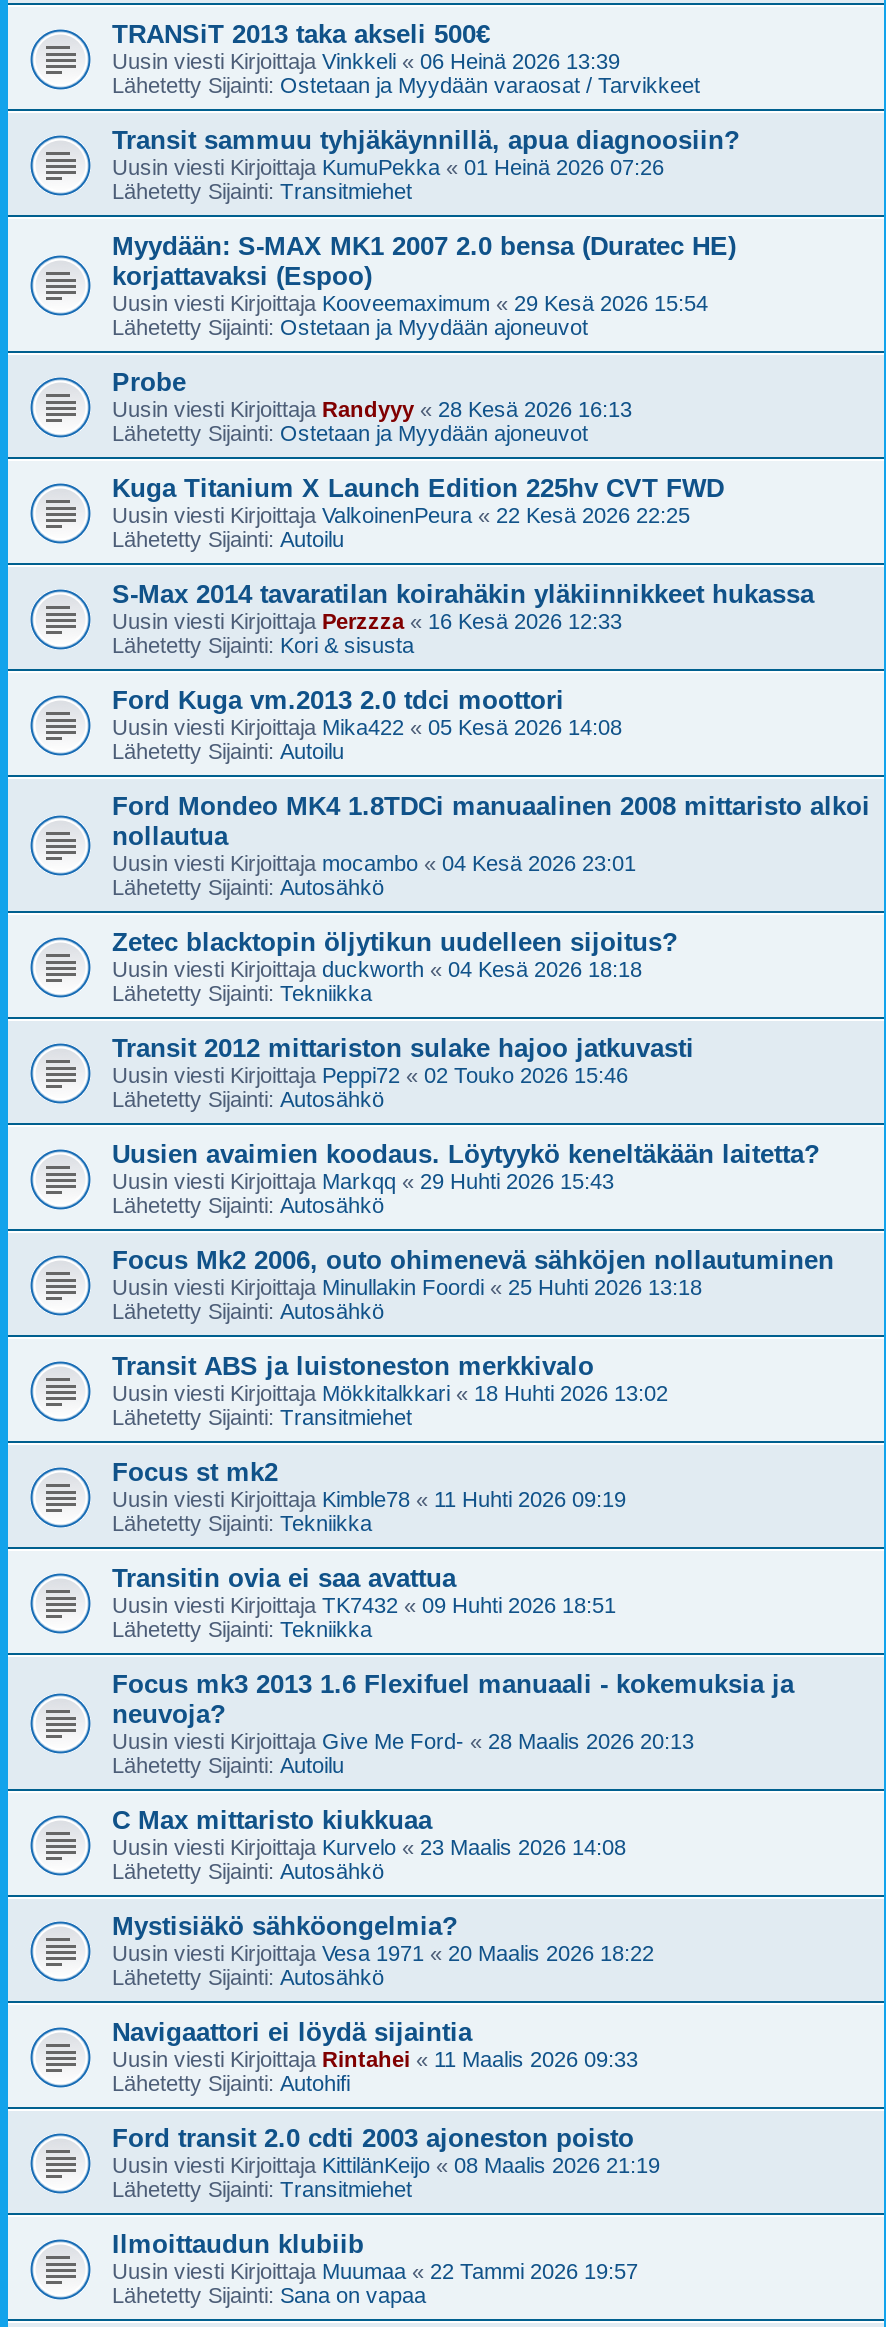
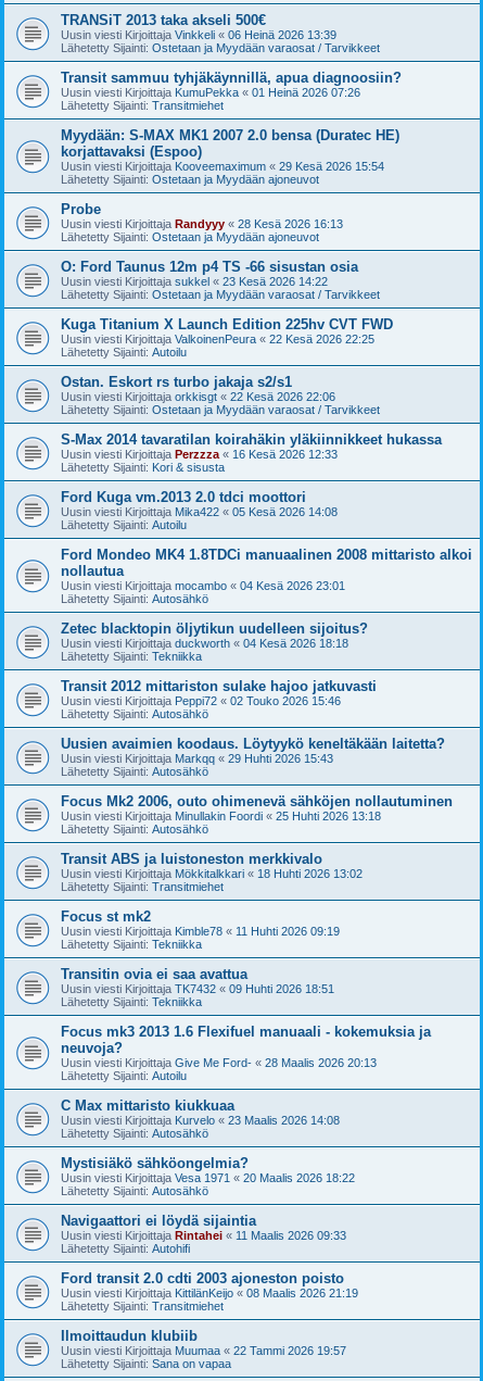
+ O: Ford Taunus 12m p4 TS -66 sisustan osia
+ Uusin viesti Kirjoittaja sukkel «23 Kesä 2026 14:22
+ Lähetetty Sijainti: Ostetaan ja Myydään varaosat / Tarvikkeet

+ Ostan. Eskort rs turbo jakaja s2/s1
+ Uusin viesti Kirjoittaja orkkisgt «22 Kesä 2026 22:06
+ Lähetetty Sijainti: Ostetaan ja Myydään varaosat / Tarvikkeet
